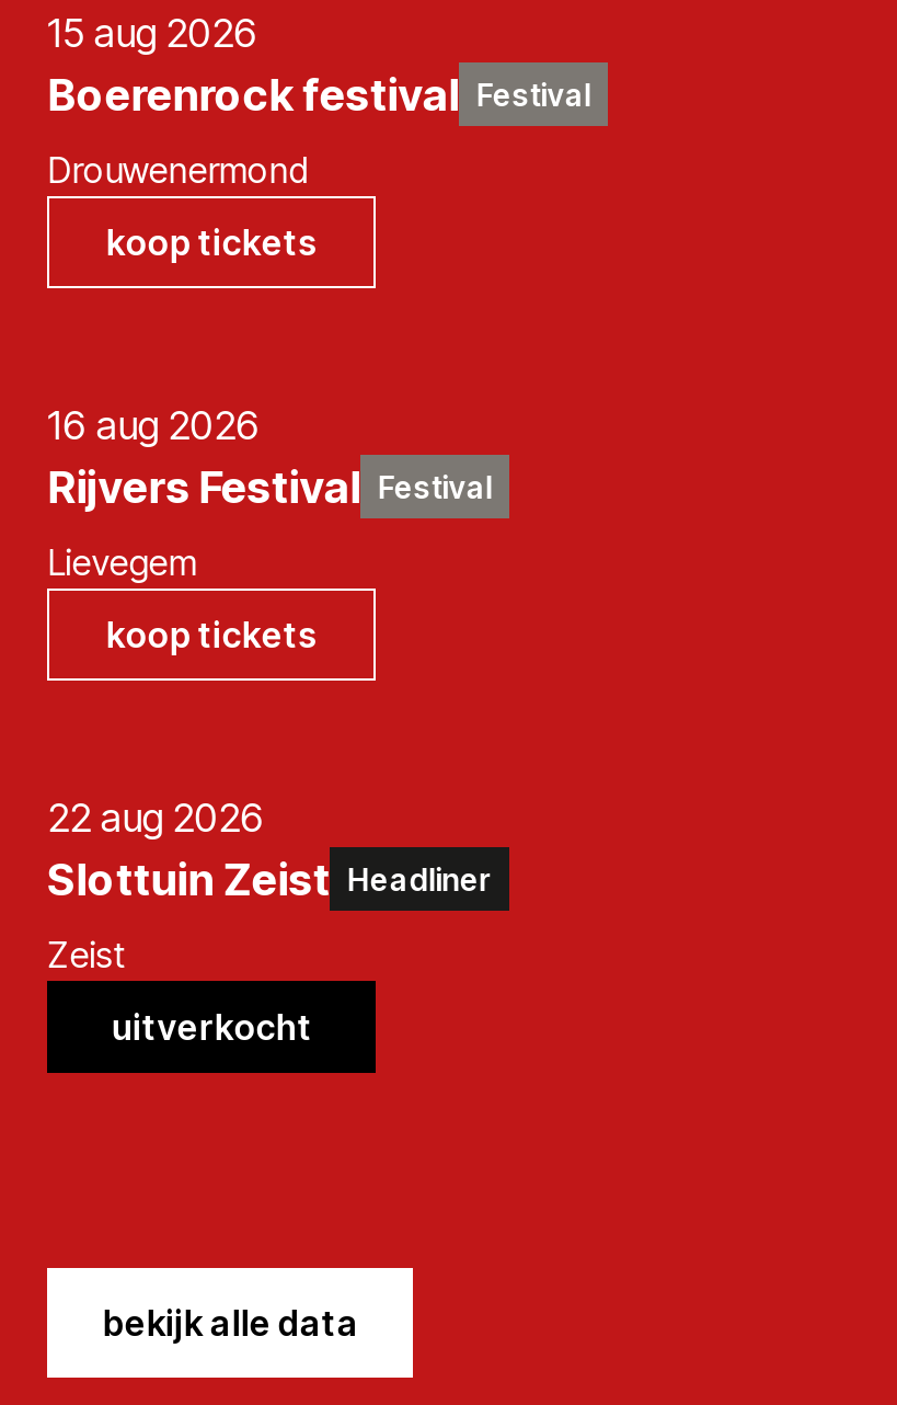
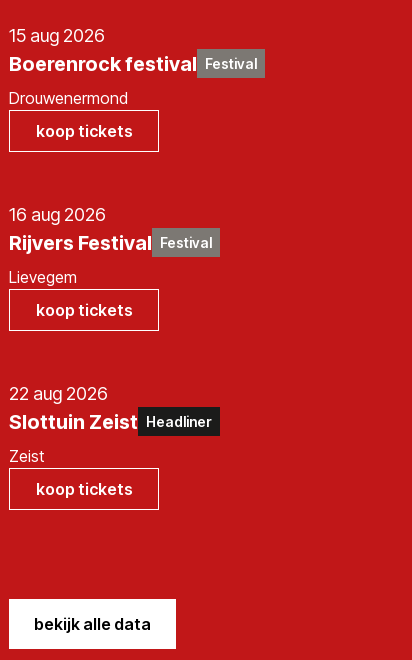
- uitverkocht
+ koop tickets
